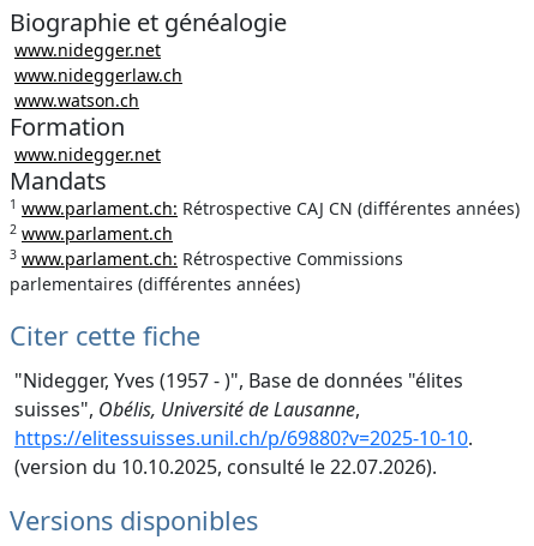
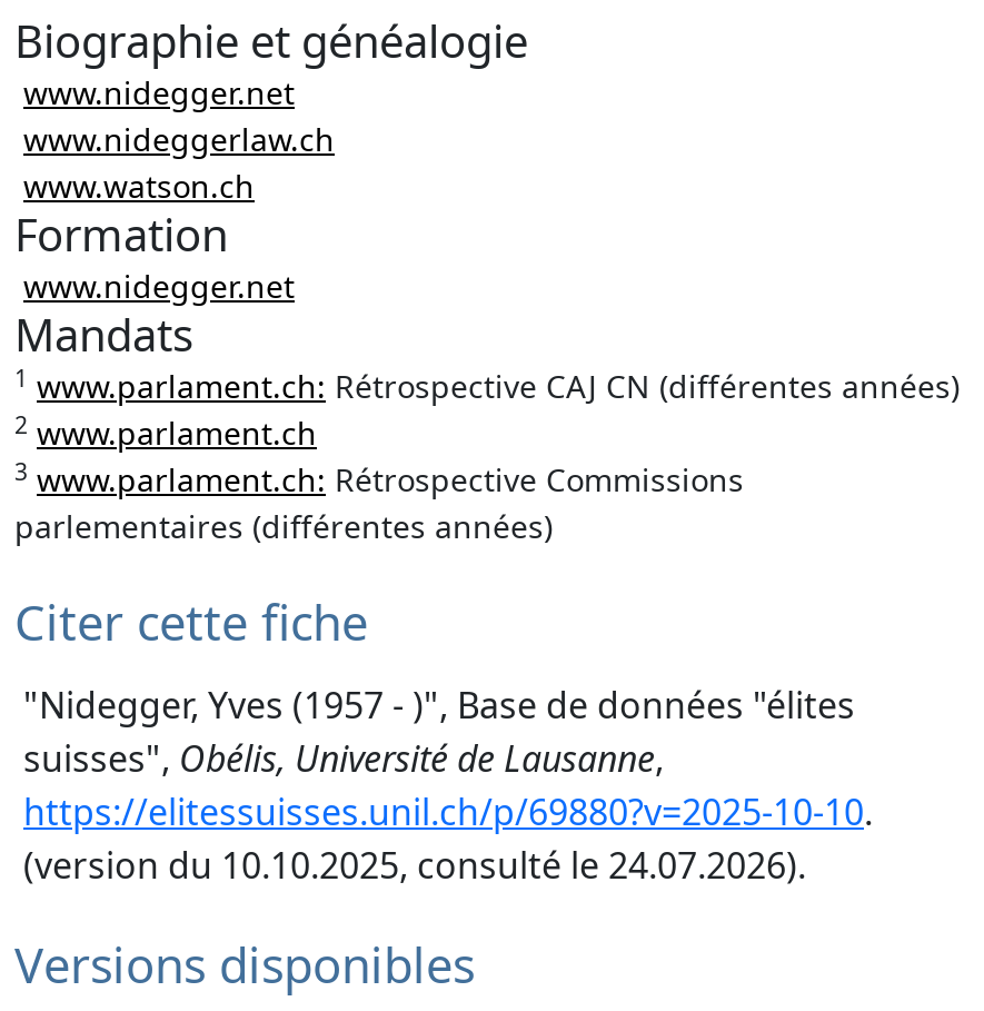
- (version du 10.10.2025, consulté le 22.07.2026).
+ (version du 10.10.2025, consulté le 24.07.2026).
